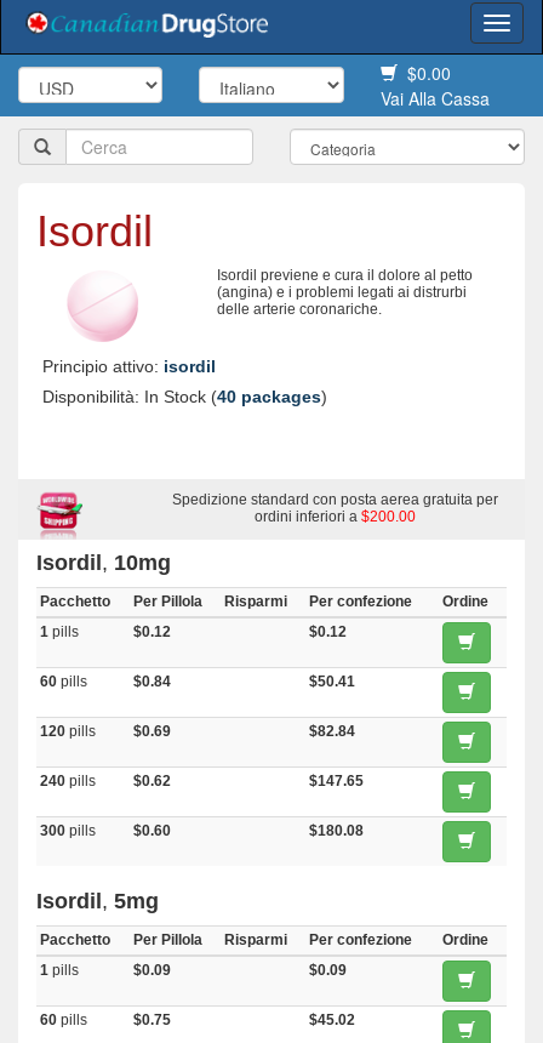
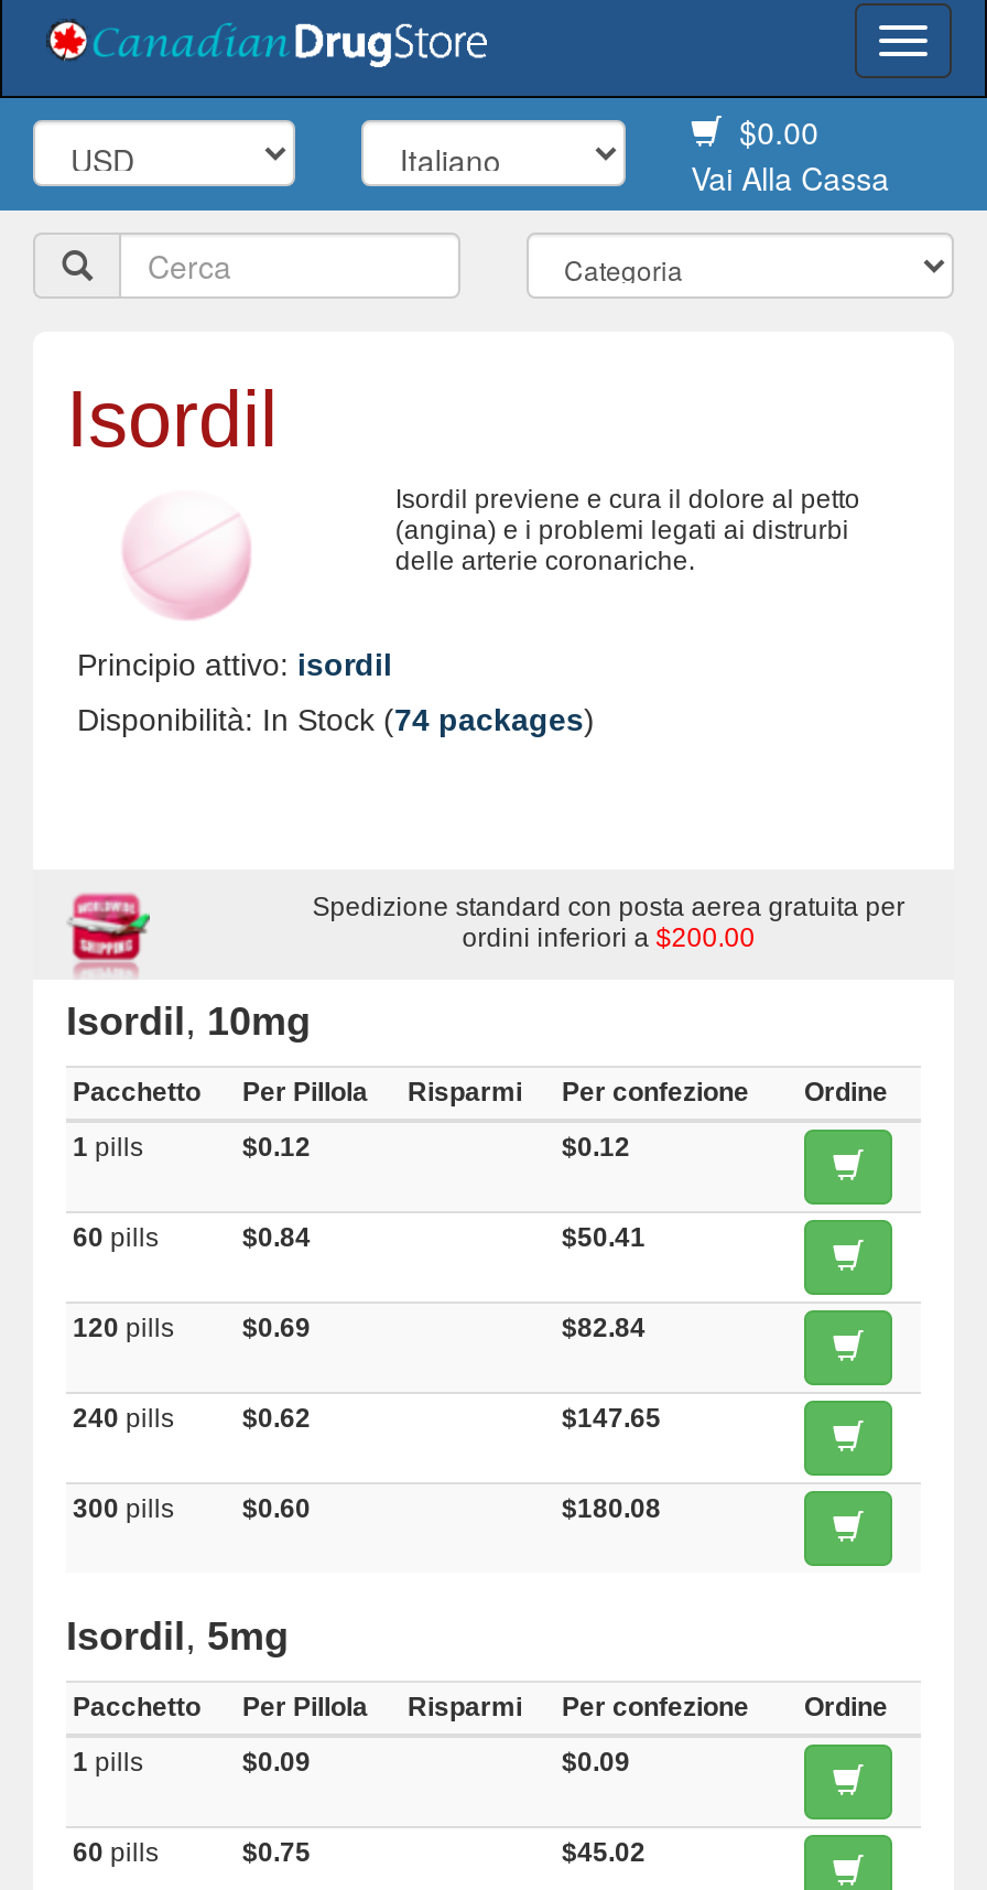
- Disponibilità: In Stock (40 packages)
+ Disponibilità: In Stock (74 packages)
